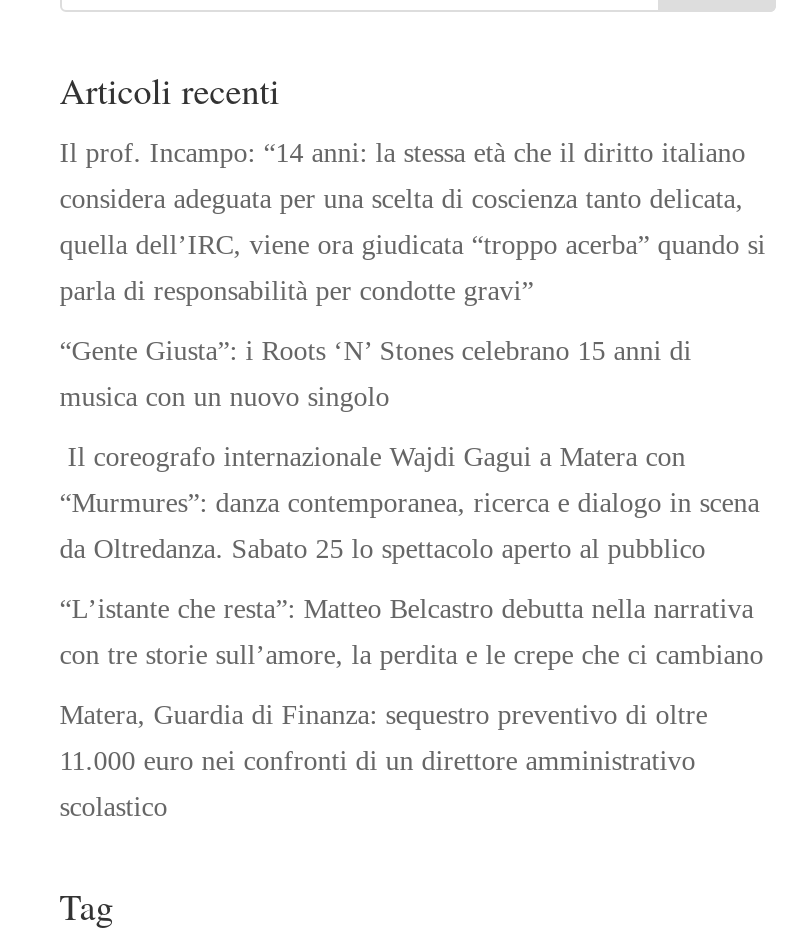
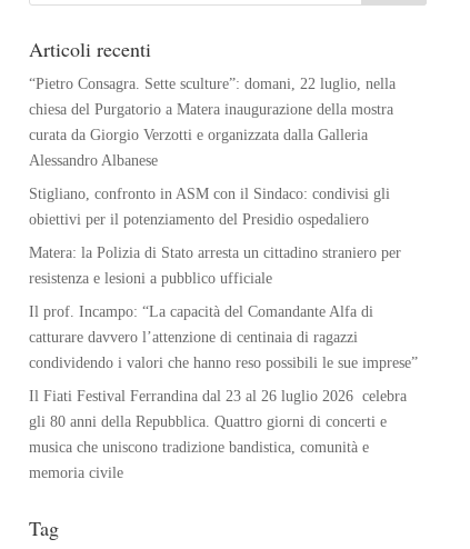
- Il prof. Incampo: “14 anni: la stessa età che il diritto italiano
- considera adeguata per una scelta di coscienza tanto delicata,
- quella dell’IRC, viene ora giudicata “troppo acerba” quando si
- parla di responsabilità per condotte gravi”
- “Gente Giusta”: i Roots ‘N’ Stones celebrano 15 anni di
- musica con un nuovo singolo
- Il coreografo internazionale Wajdi Gagui a Matera con
- “Murmures”: danza contemporanea, ricerca e dialogo in scena
- da Oltredanza. Sabato 25 lo spettacolo aperto al pubblico
- “L’istante che resta”: Matteo Belcastro debutta nella narrativa
- con tre storie sull’amore, la perdita e le crepe che ci cambiano
- Matera, Guardia di Finanza: sequestro preventivo di oltre
- 11.000 euro nei confronti di un direttore amministrativo
- scolastico
+ “Pietro Consagra. Sette sculture”: domani, 22 luglio, nella
+ chiesa del Purgatorio a Matera inaugurazione della mostra
+ curata da Giorgio Verzotti e organizzata dalla Galleria
+ Alessandro Albanese
+ Stigliano, confronto in ASM con il Sindaco: condivisi gli
+ obiettivi per il potenziamento del Presidio ospedaliero
+ Matera: la Polizia di Stato arresta un cittadino straniero per
+ resistenza e lesioni a pubblico ufficiale
+ Il prof. Incampo: “La capacità del Comandante Alfa di
+ catturare davvero l’attenzione di centinaia di ragazzi
+ condividendo i valori che hanno reso possibili le sue imprese”
+ Il Fiati Festival Ferrandina dal 23 al 26 luglio 2026 celebra
+ gli 80 anni della Repubblica. Quattro giorni di concerti e
+ musica che uniscono tradizione bandistica, comunità e
+ memoria civile
